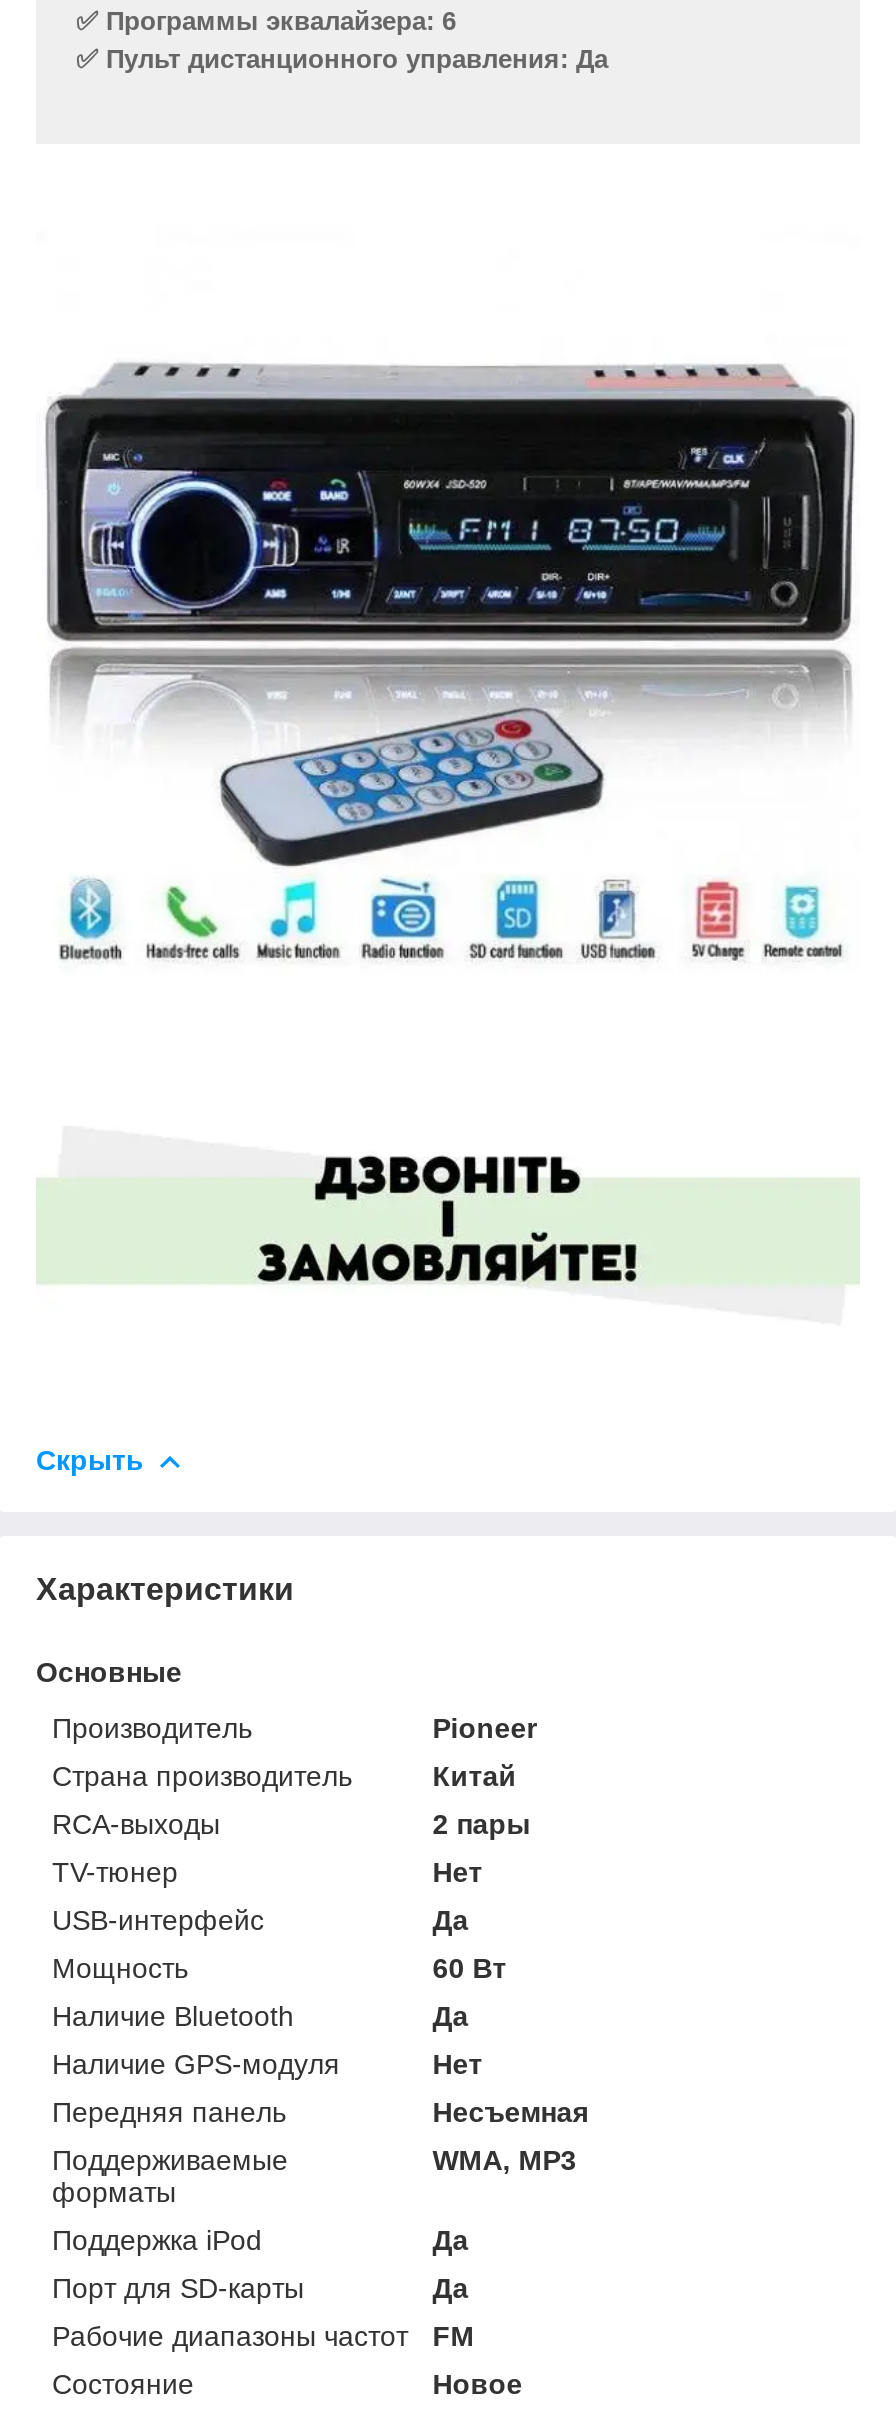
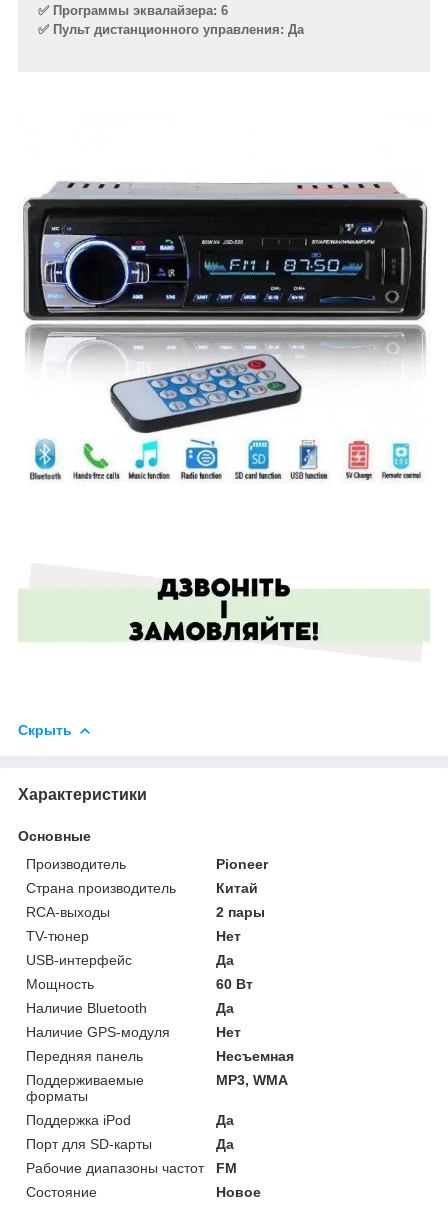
- WMA, MP3
+ MP3, WMA
